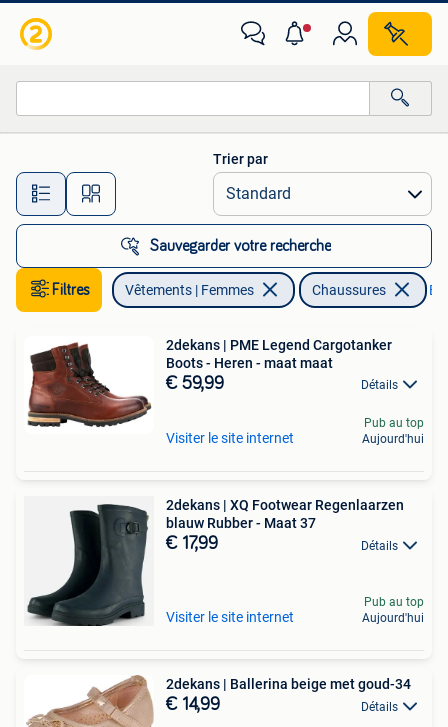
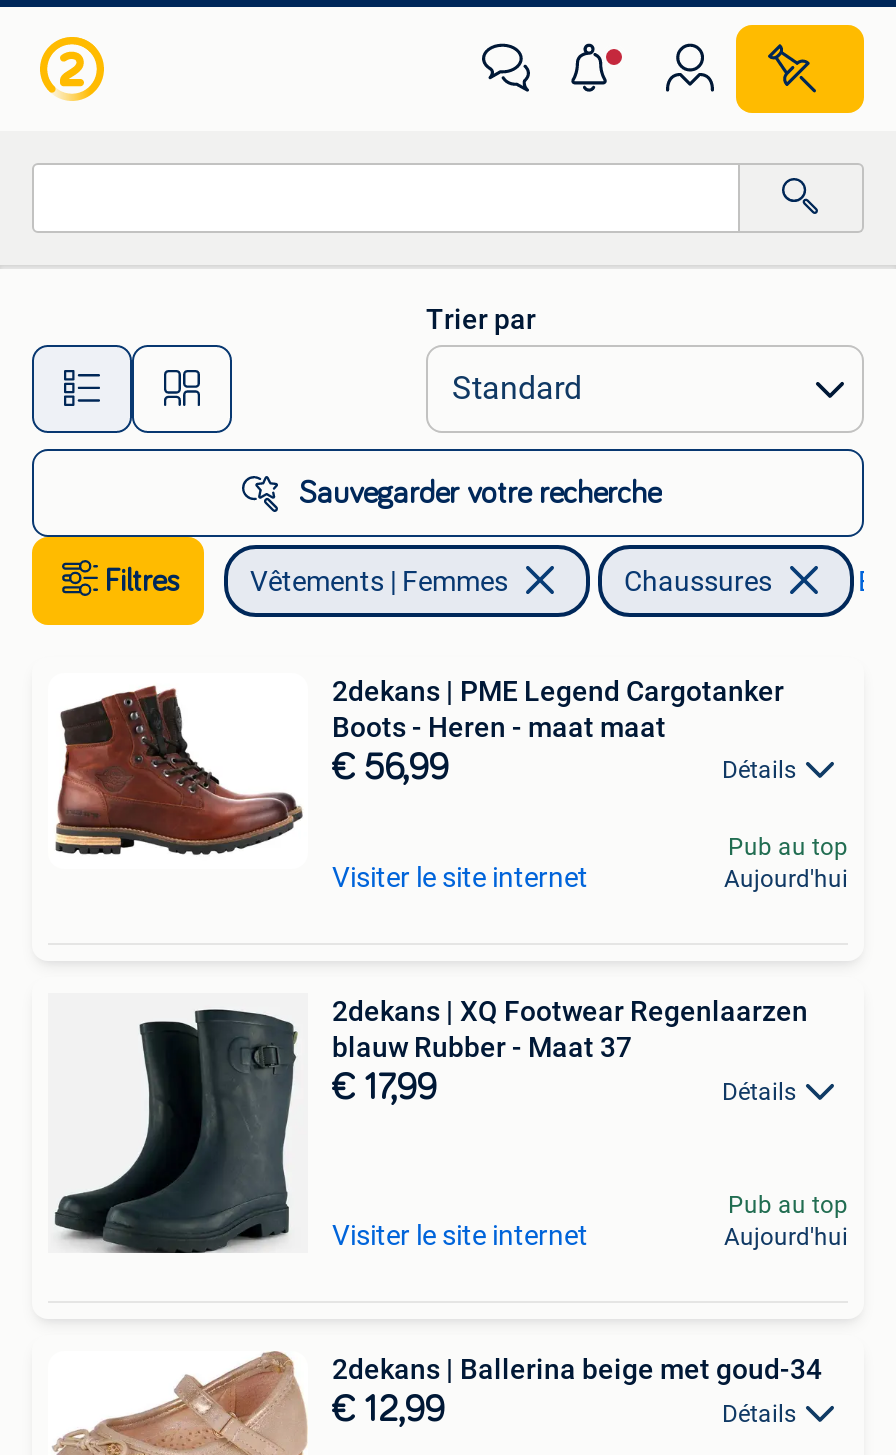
- € 59,99
+ € 56,99

- € 14,99
+ € 12,99
